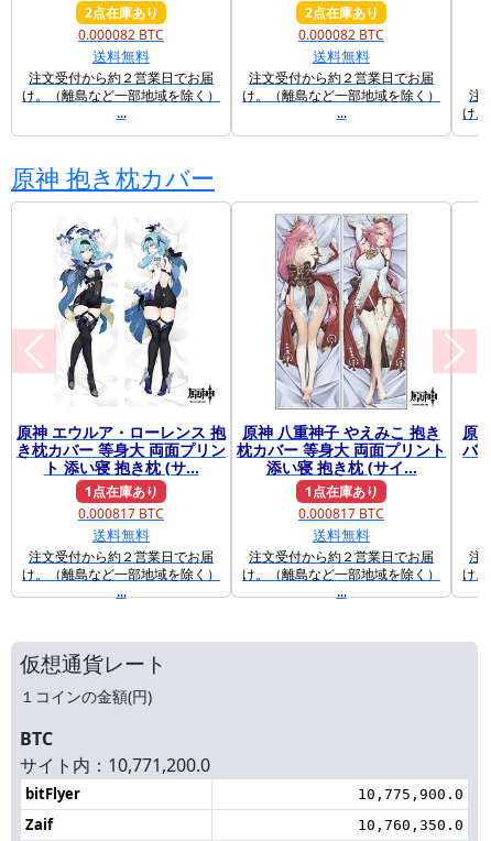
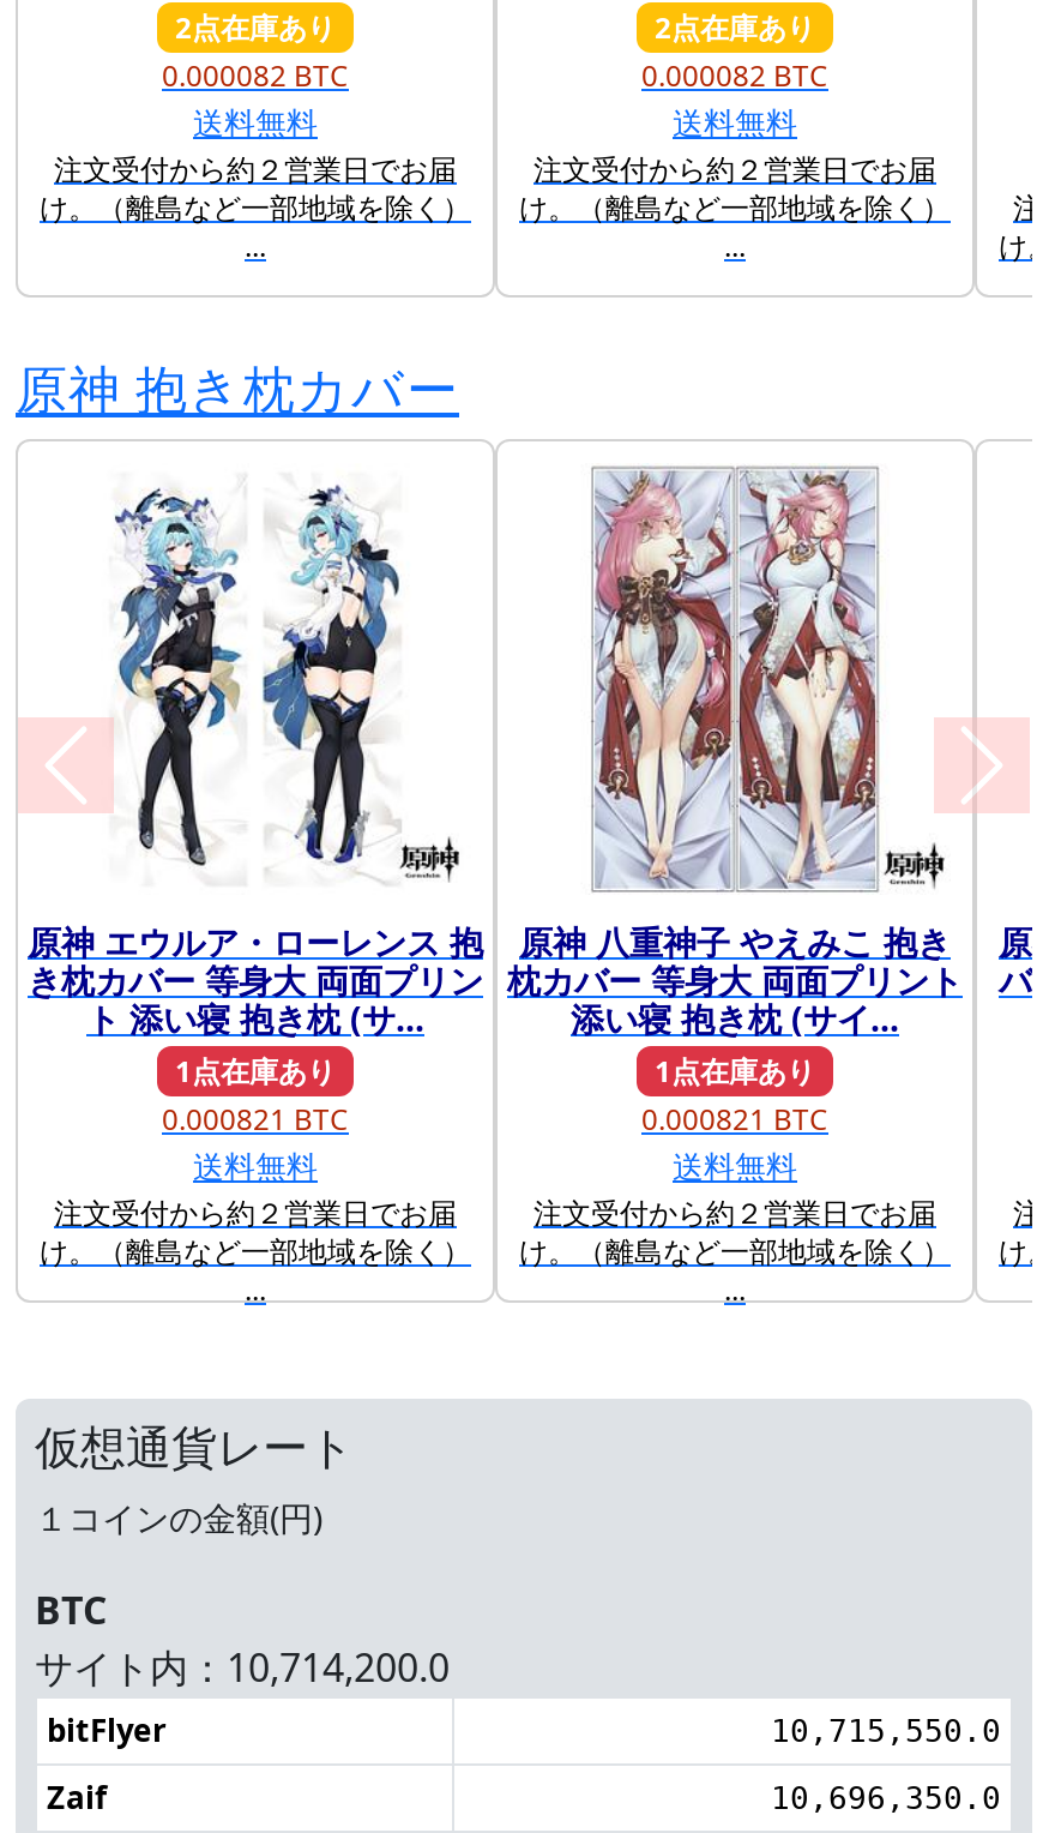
- 0.000817 BTC
+ 0.000821 BTC

- 0.000817 BTC
+ 0.000821 BTC

- サイト内：10,771,200.0
+ サイト内：10,714,200.0

- 10,775,900.0
+ 10,715,550.0

- 10,760,350.0
+ 10,696,350.0
